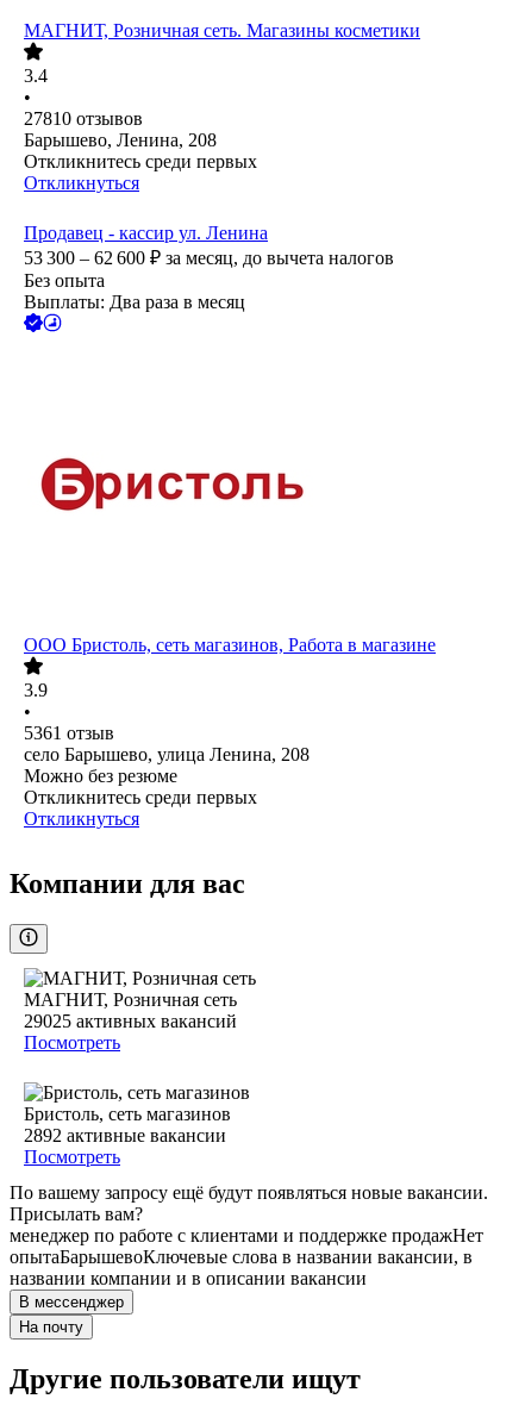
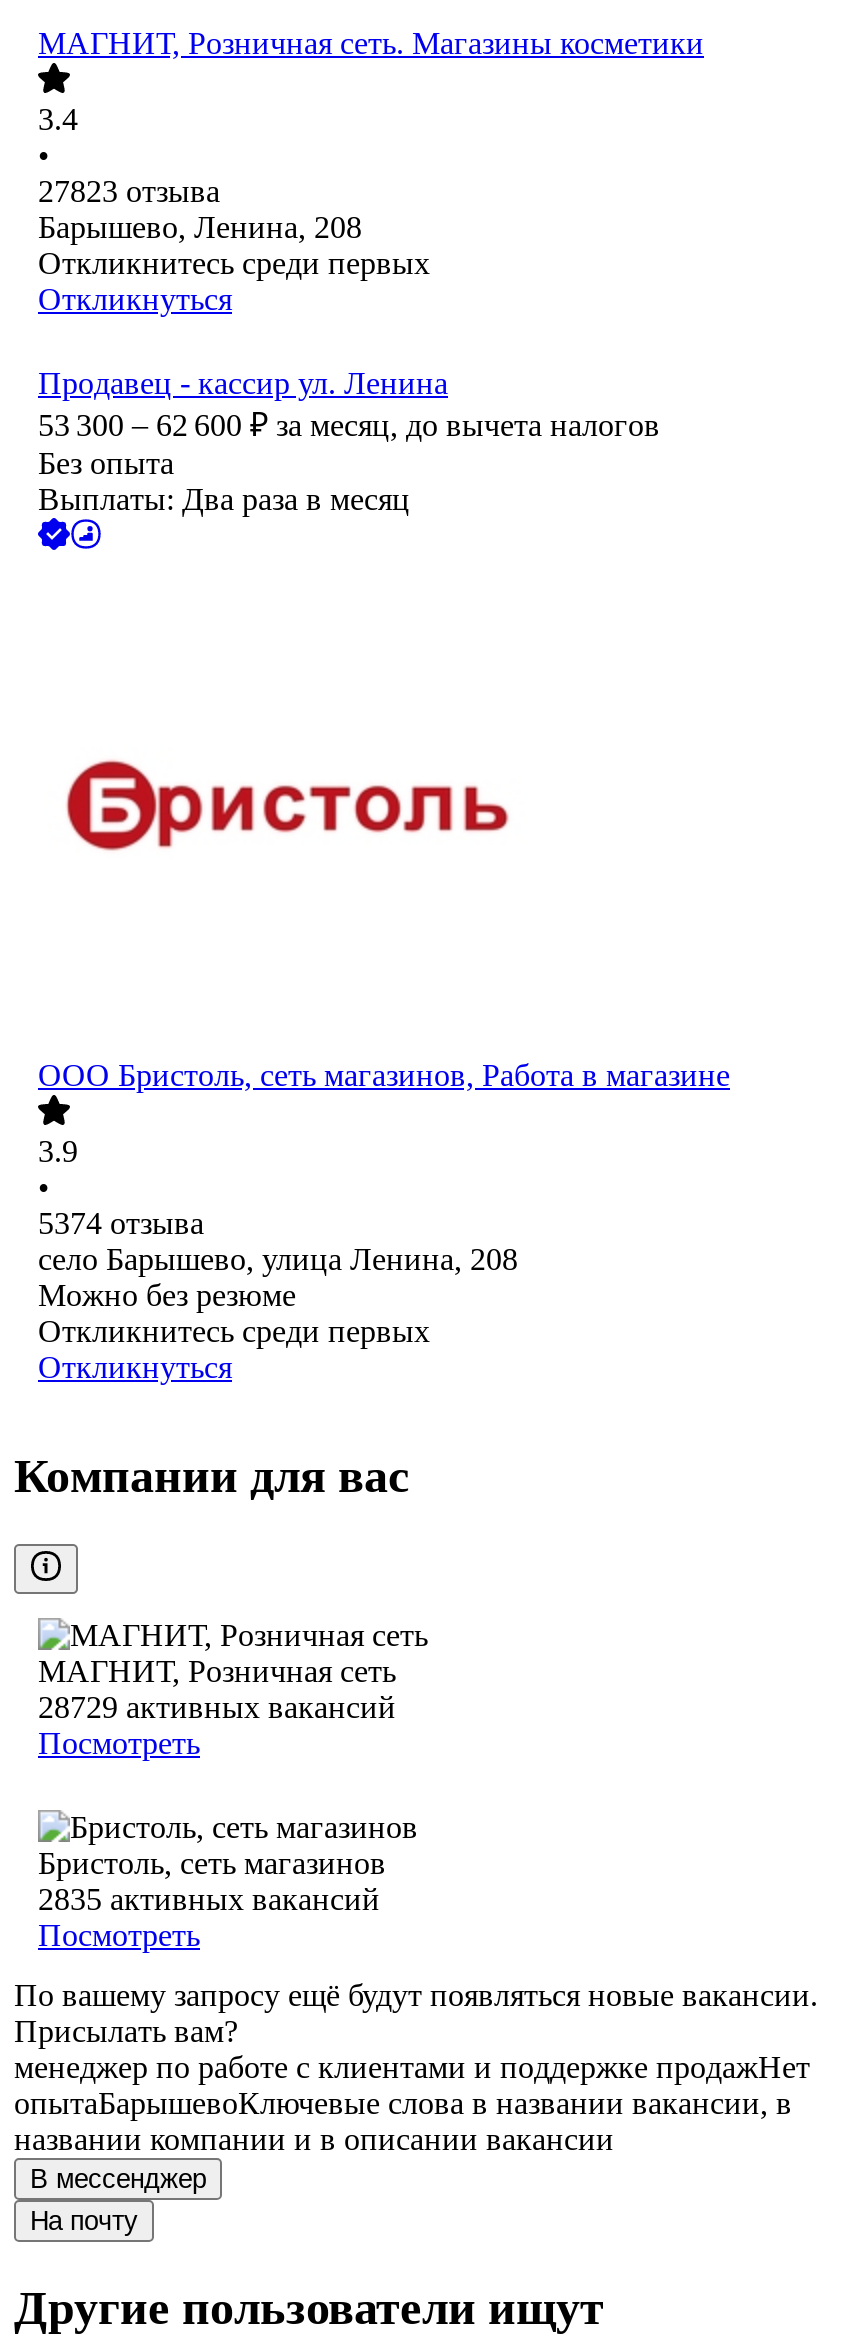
- 27810 отзывов
+ 27823 отзыва

- 5361 отзыв
+ 5374 отзыва

- 29025 активных вакансий
+ 28729 активных вакансий

- 2892 активные вакансии
+ 2835 активных вакансий
